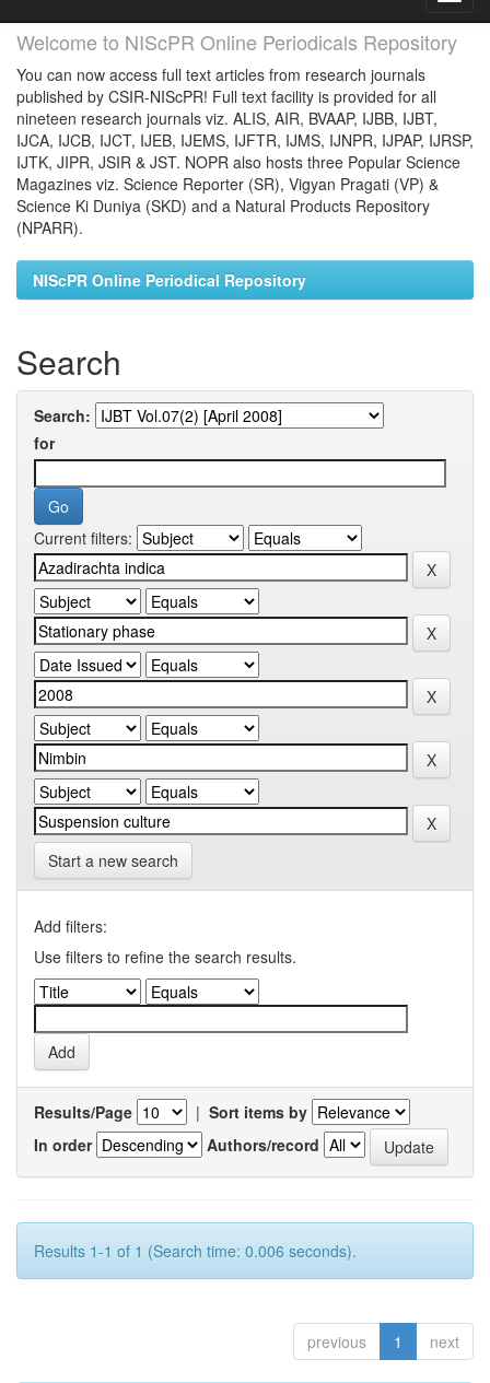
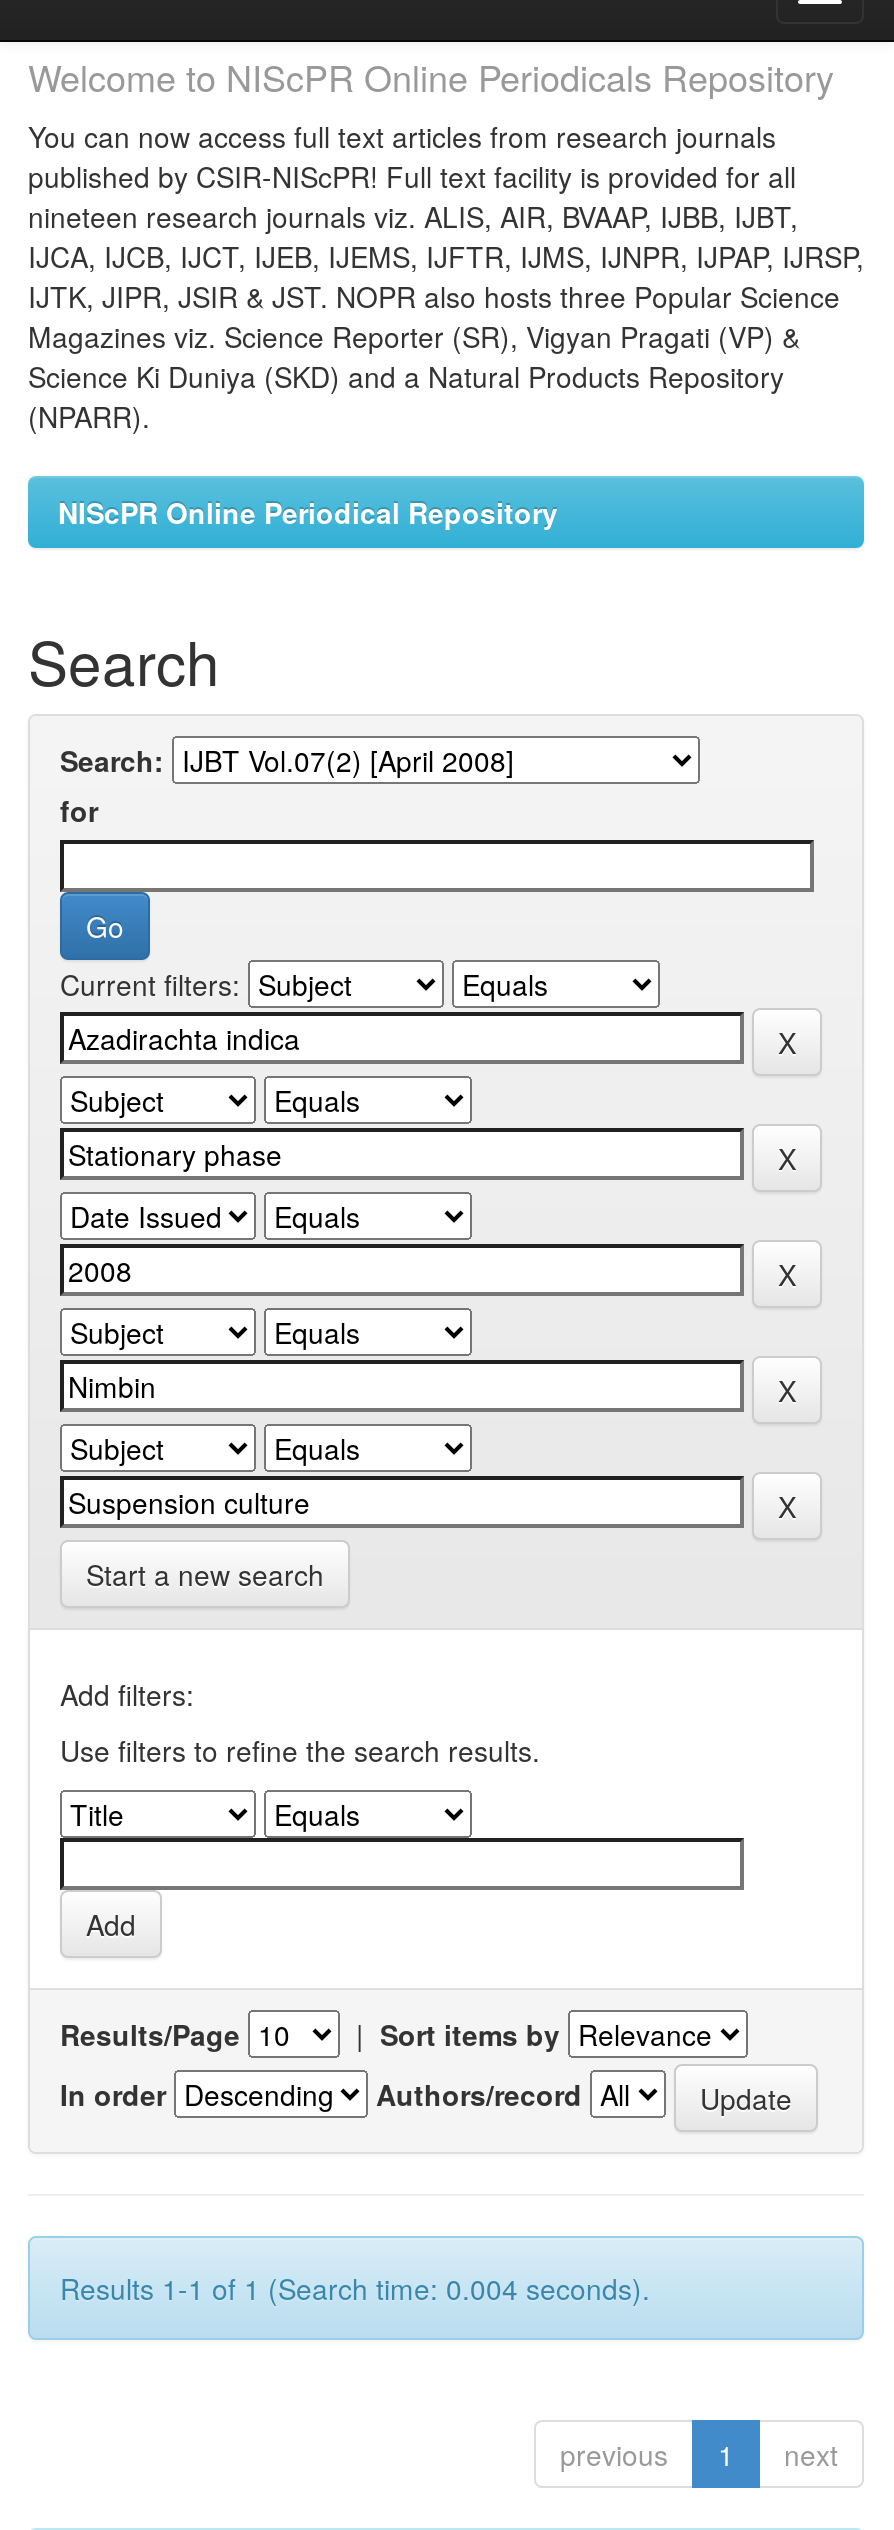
- Results 1-1 of 1 (Search time: 0.006 seconds).
+ Results 1-1 of 1 (Search time: 0.004 seconds).
